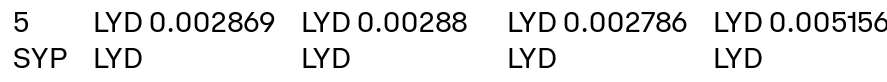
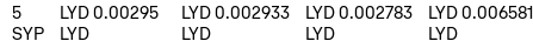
- LYD 0.002869
+ LYD 0.00295

- LYD 0.00288
+ LYD 0.002933

- LYD 0.002786
+ LYD 0.002783

- LYD 0.005156
+ LYD 0.006581
